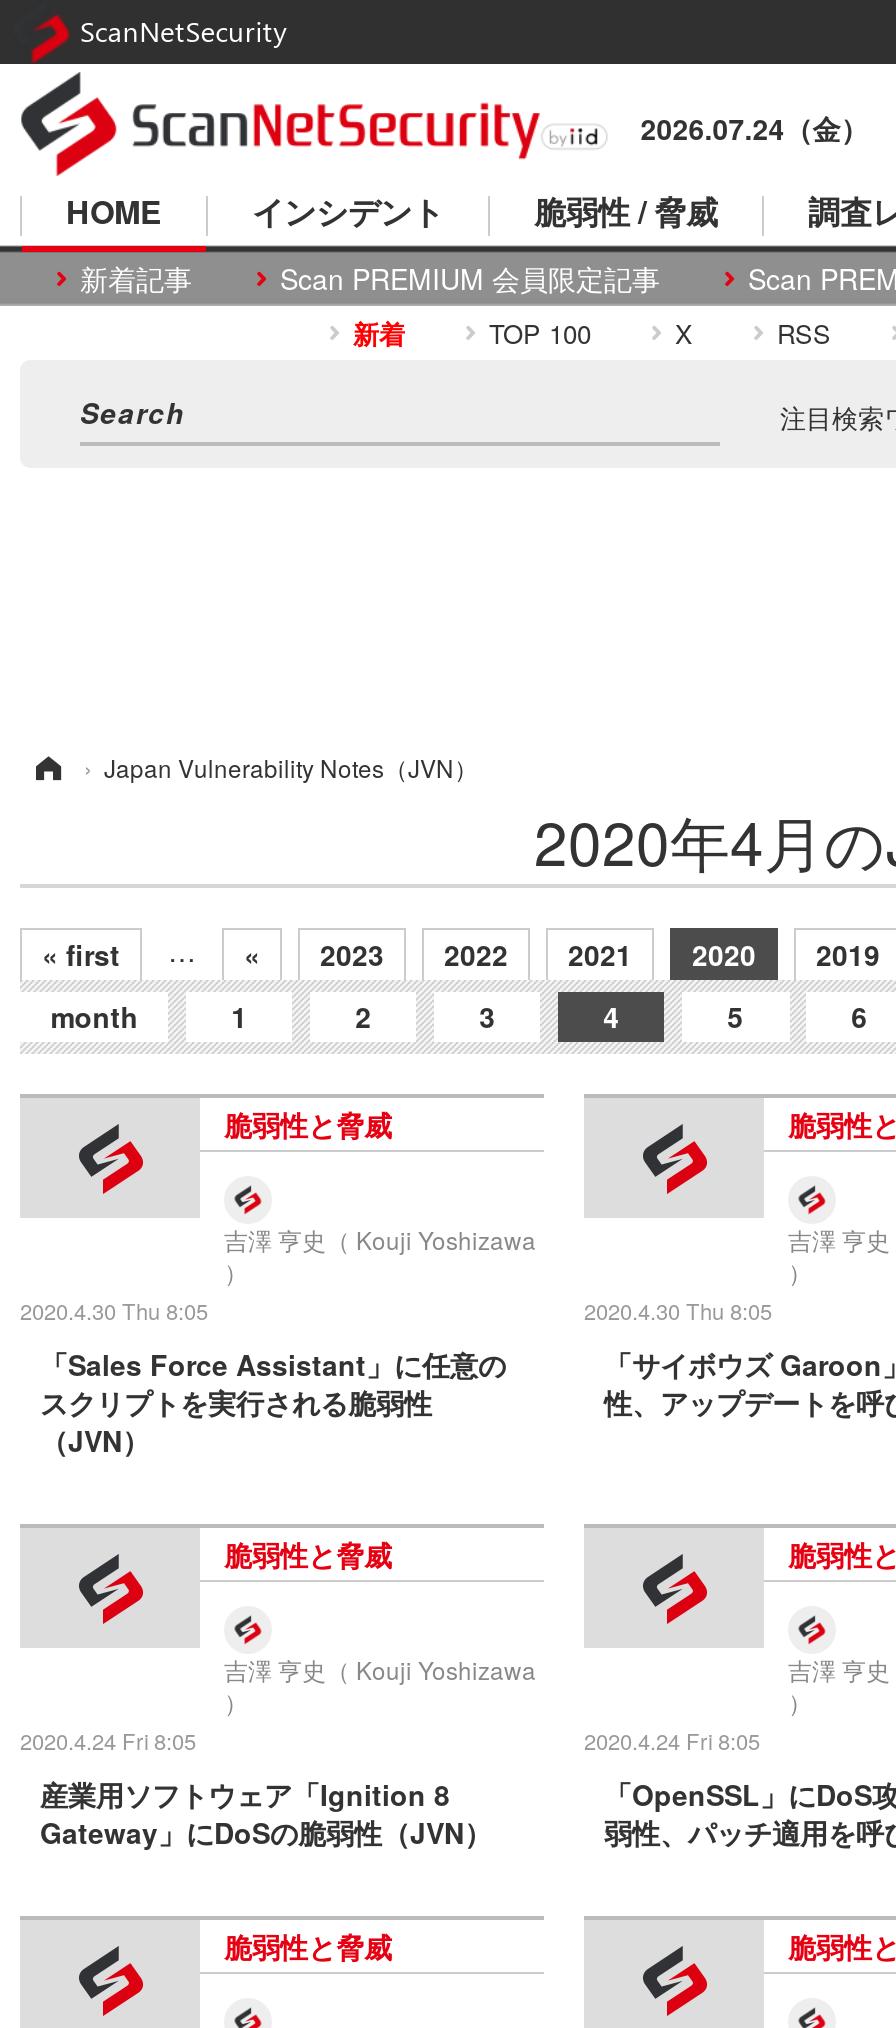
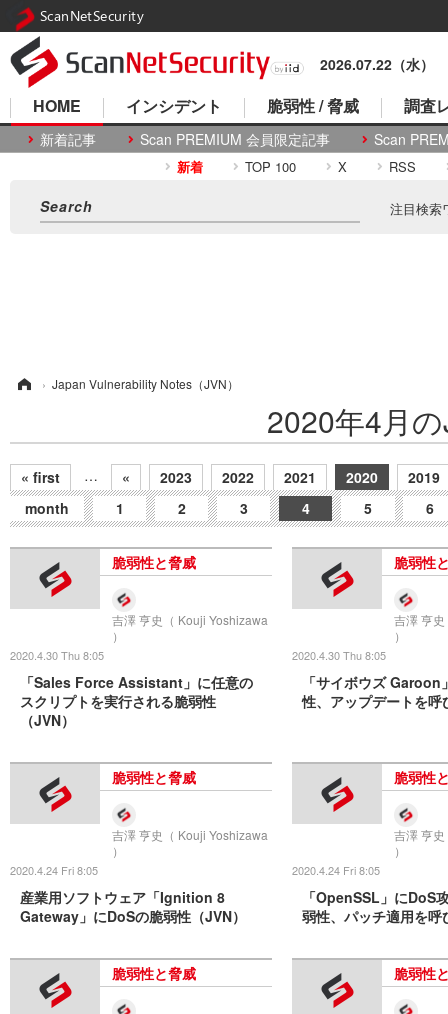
- 2026.07.24（金）
+ 2026.07.22（水）
